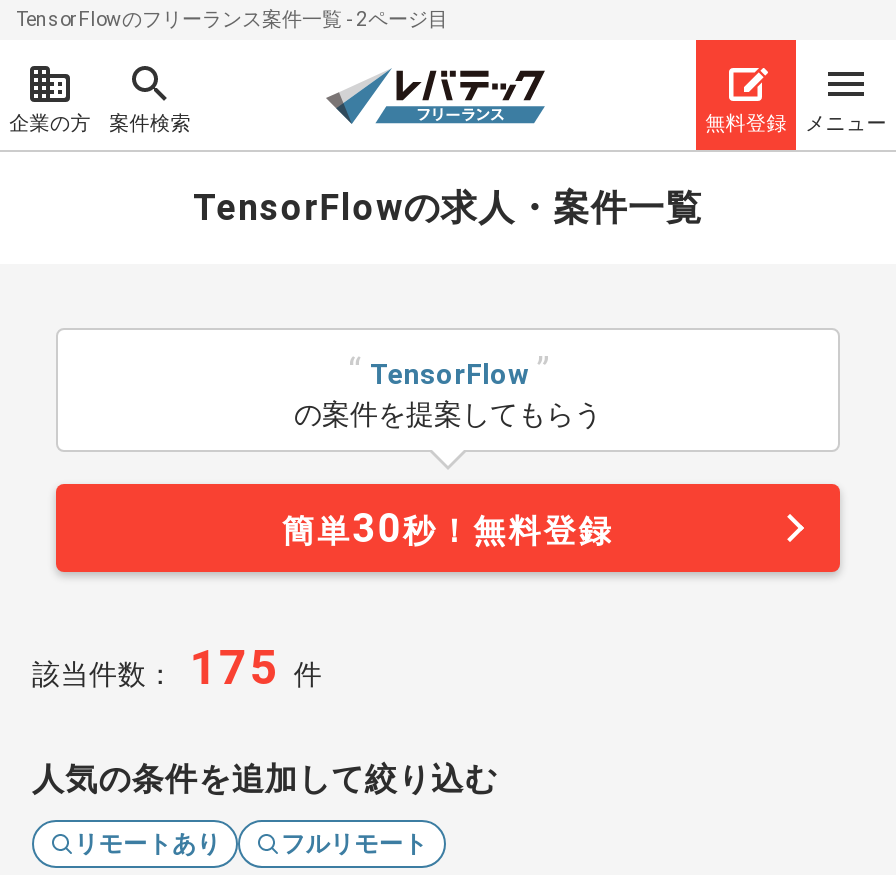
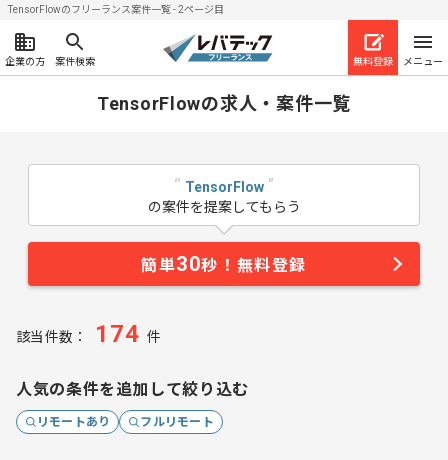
- 該当件数： 175 件
+ 該当件数： 174 件
